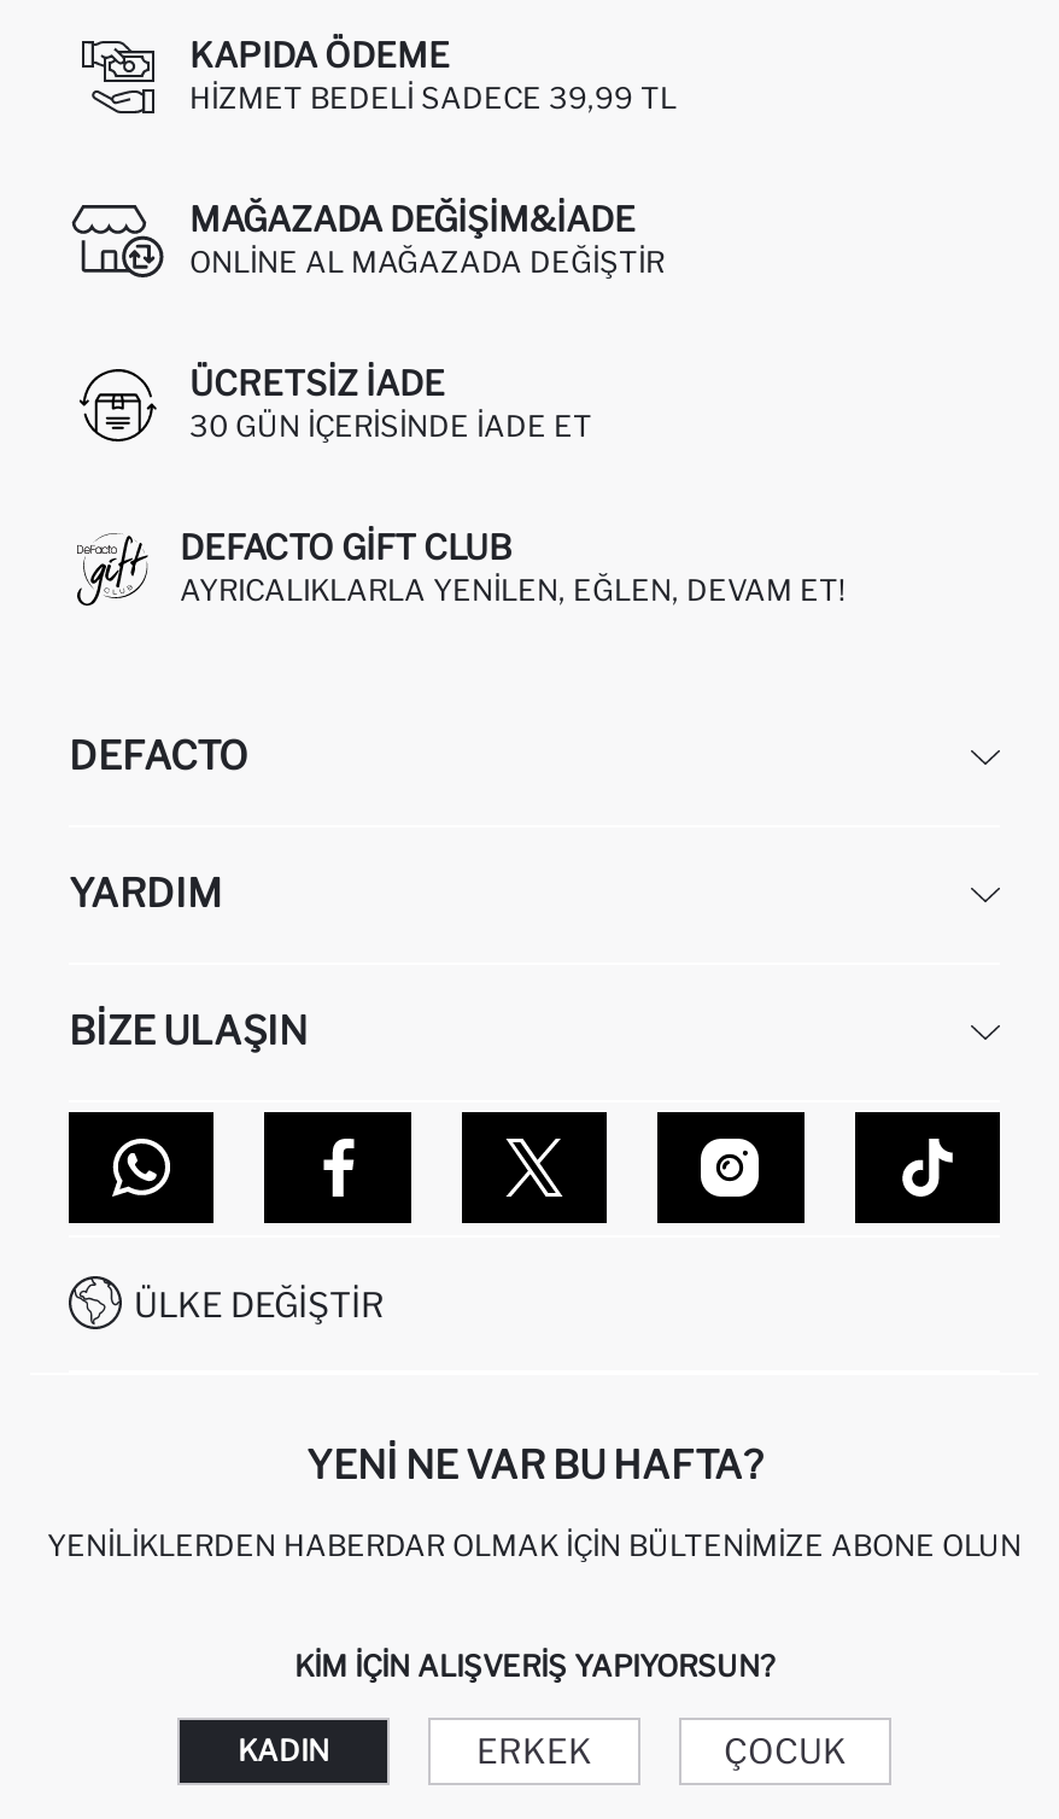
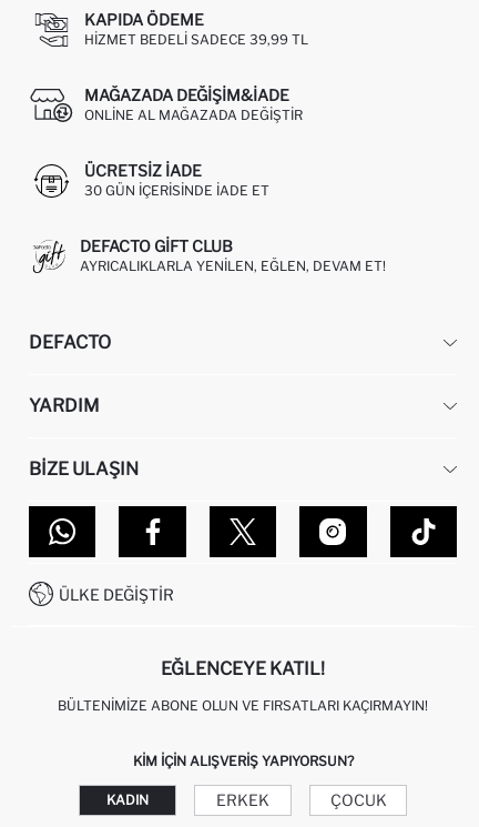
- YENI NE VAR BU HAFTA?
+ EĞLENCEYE KATIL!

- YENILIKLERDEN HABERDAR OLMAK İÇIN BÜLTENIMIZE ABONE OLUN
+ BÜLTENIMIZE ABONE OLUN VE FIRSATLARI KAÇIRMAYIN!
